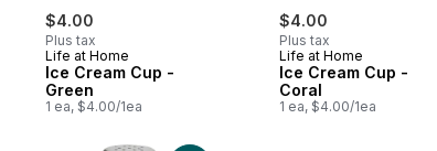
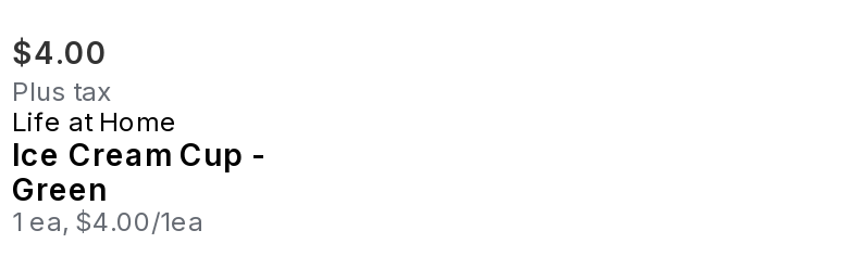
- $4.00
- Plus tax
- Life at Home
- Ice Cream Cup -
- Coral
- 1 ea, $4.00/1ea
